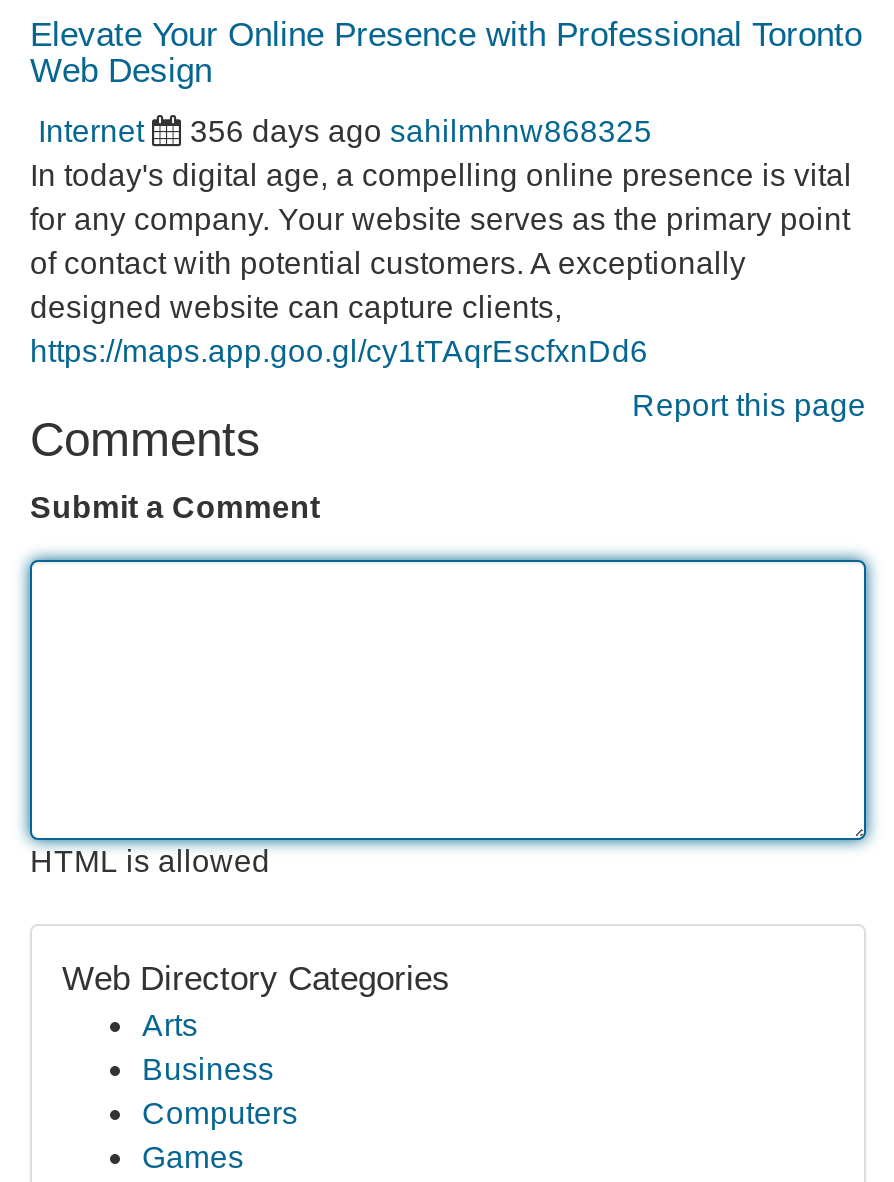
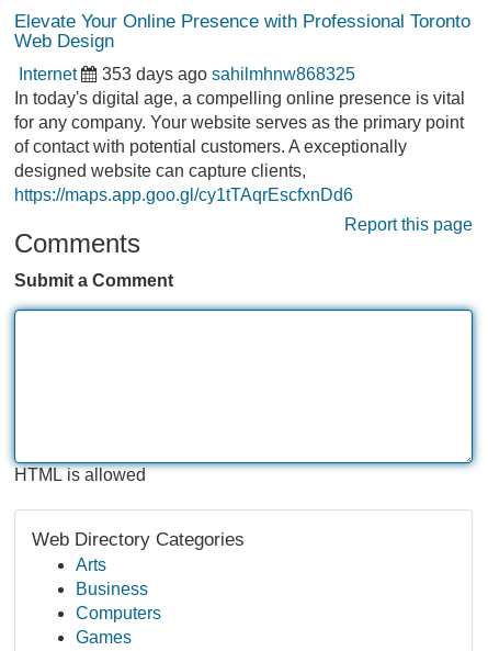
- 356 days ago sahilmhnw868325
+ 353 days ago sahilmhnw868325
